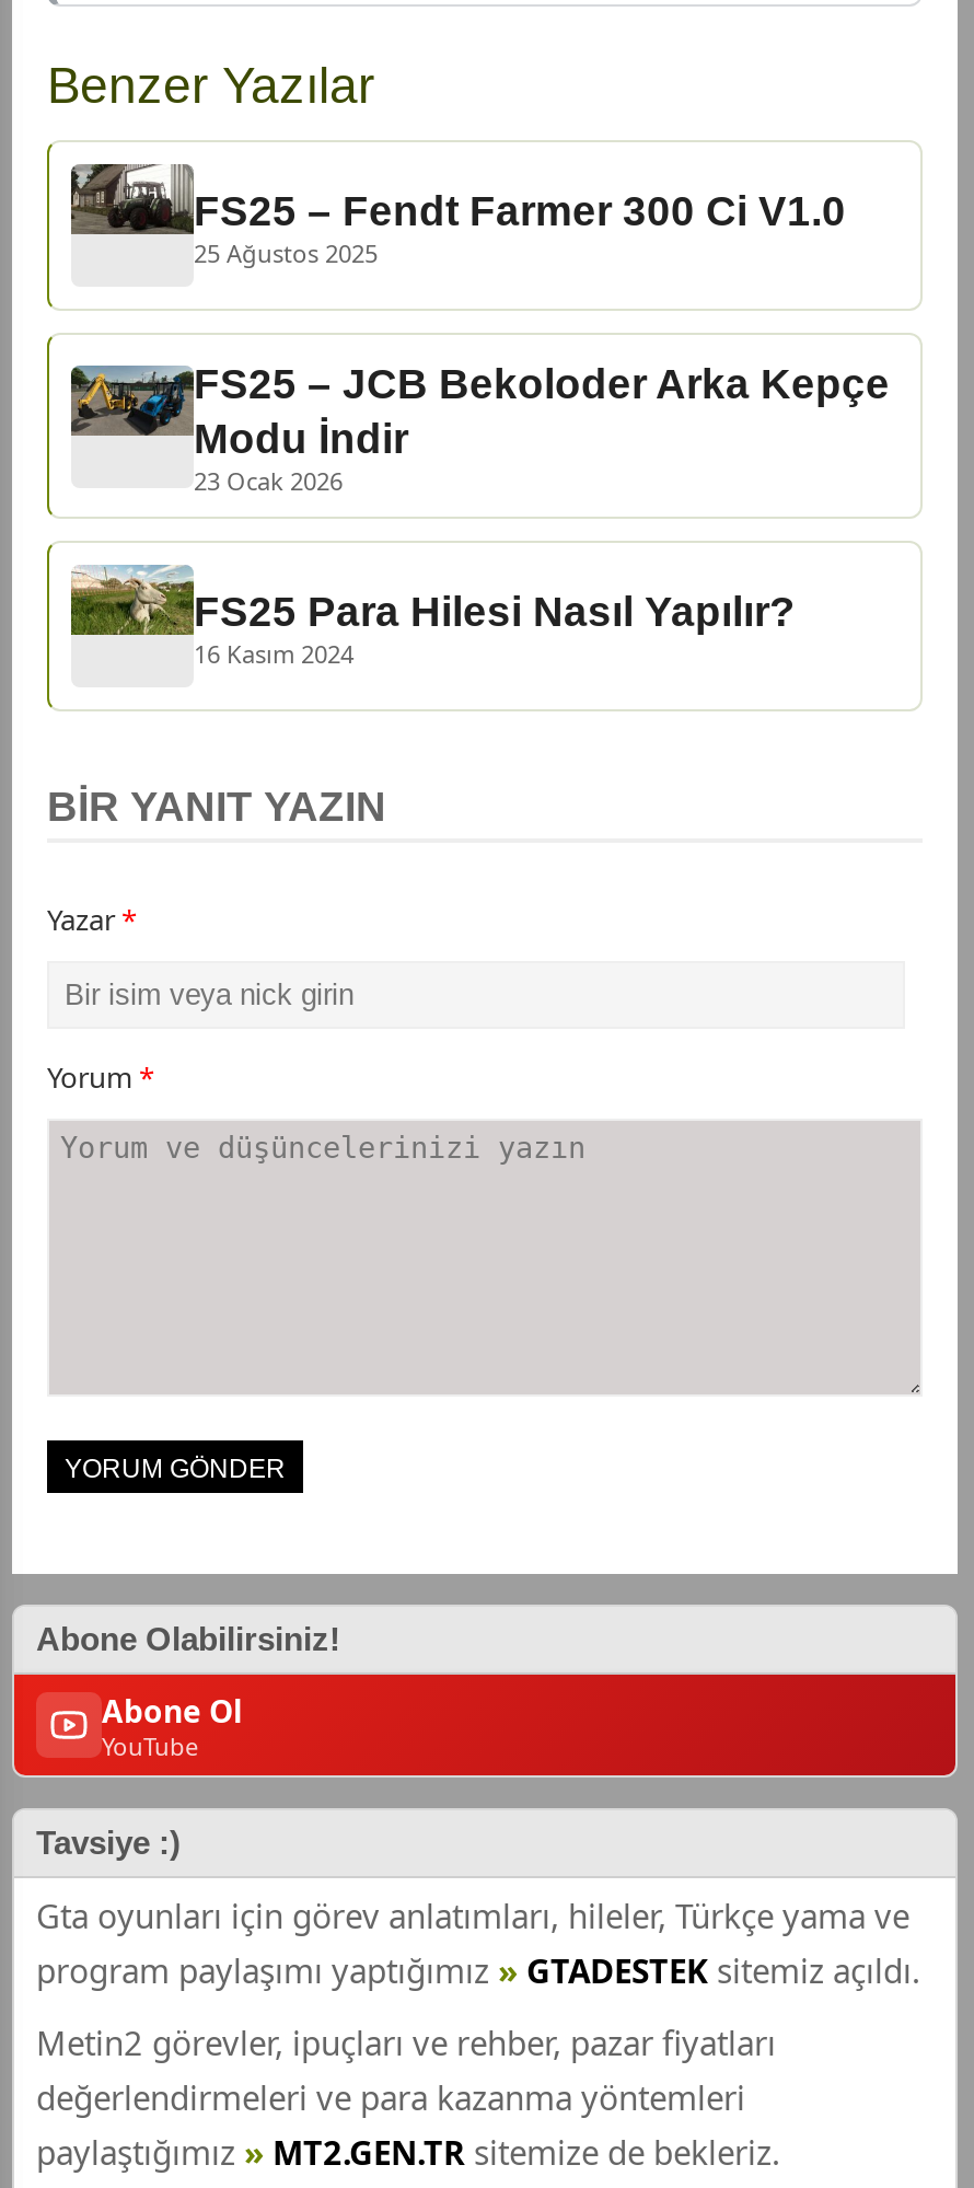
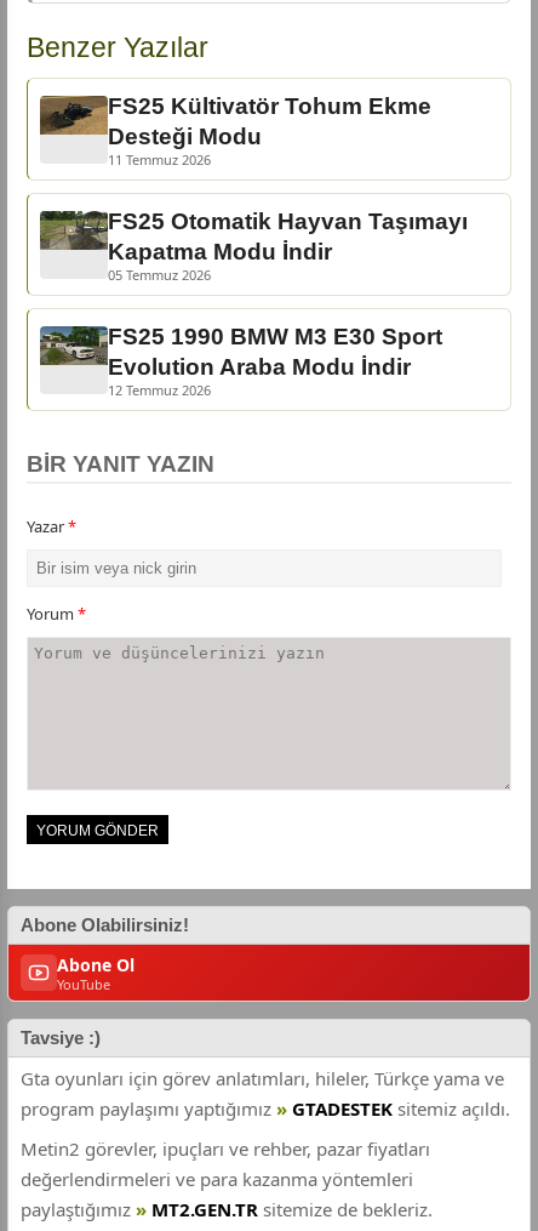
- [image]
- FS25 – Fendt Farmer 300 Ci V1.0
- 25 Ağustos 2025
+ [image]
+ FS25 Kültivatör Tohum Ekme
+ Desteği Modu
+ 11 Temmuz 2026

- [image]
- FS25 – JCB Bekoloder Arka Kepçe
- Modu İndir
- 23 Ocak 2026
+ [image]
+ FS25 Otomatik Hayvan Taşımayı
+ Kapatma Modu İndir
+ 05 Temmuz 2026

- [image]
- FS25 Para Hilesi Nasıl Yapılır?
- 16 Kasım 2024
+ [image]
+ FS25 1990 BMW M3 E30 Sport
+ Evolution Araba Modu İndir
+ 12 Temmuz 2026
